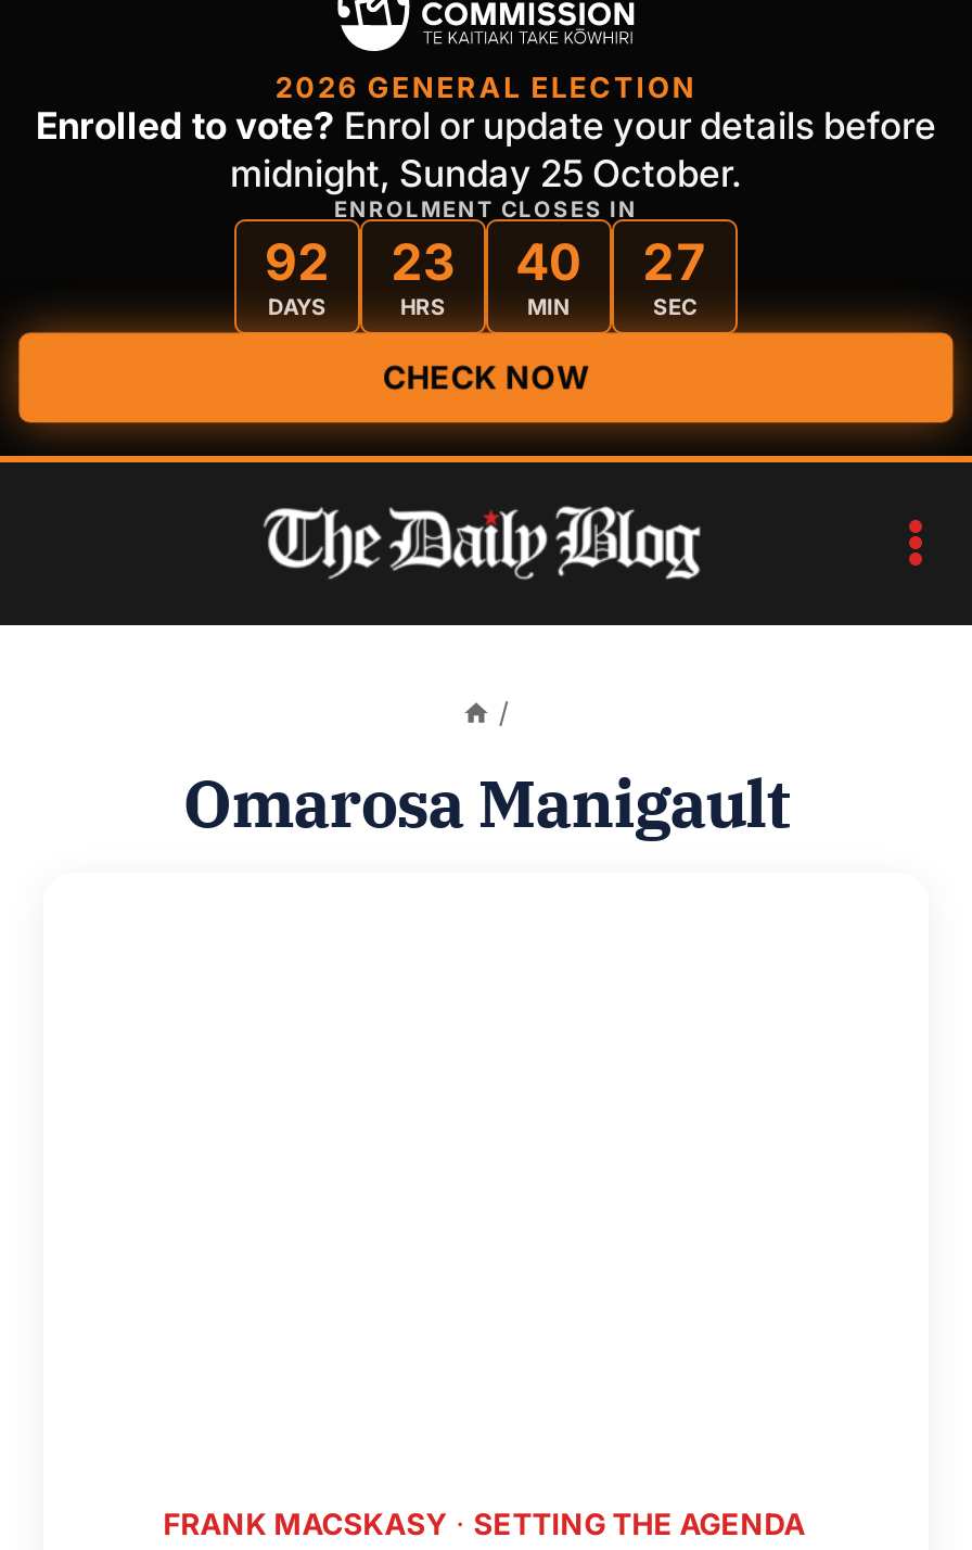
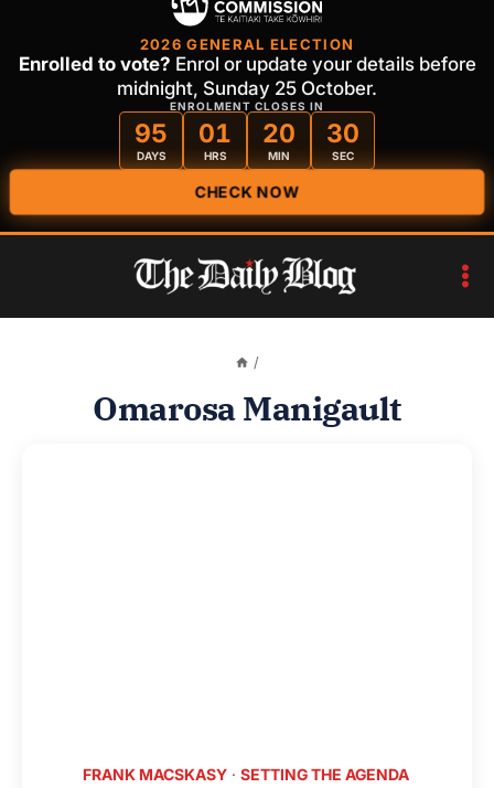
- 92
+ 95

- 23
+ 01

- 40
+ 20

- 27
+ 30
